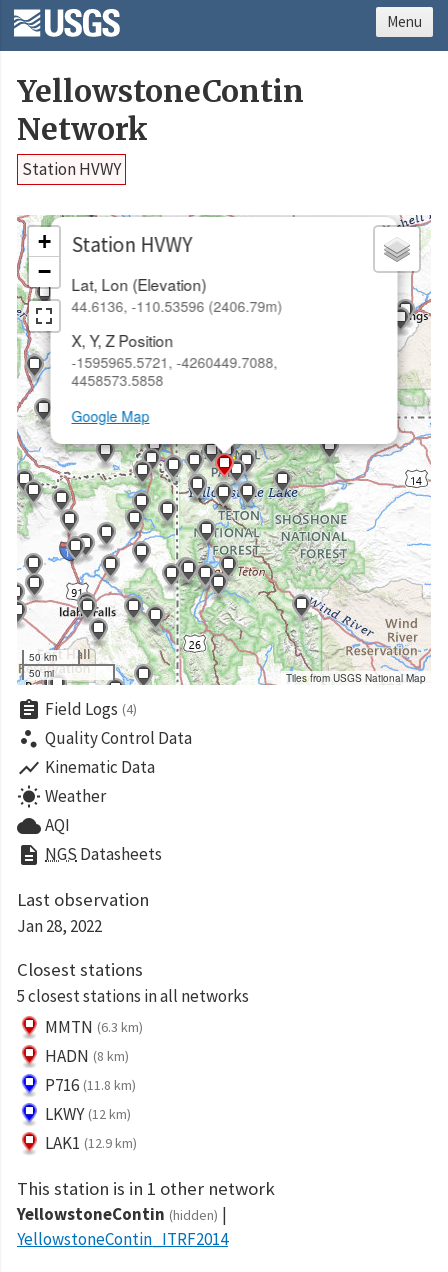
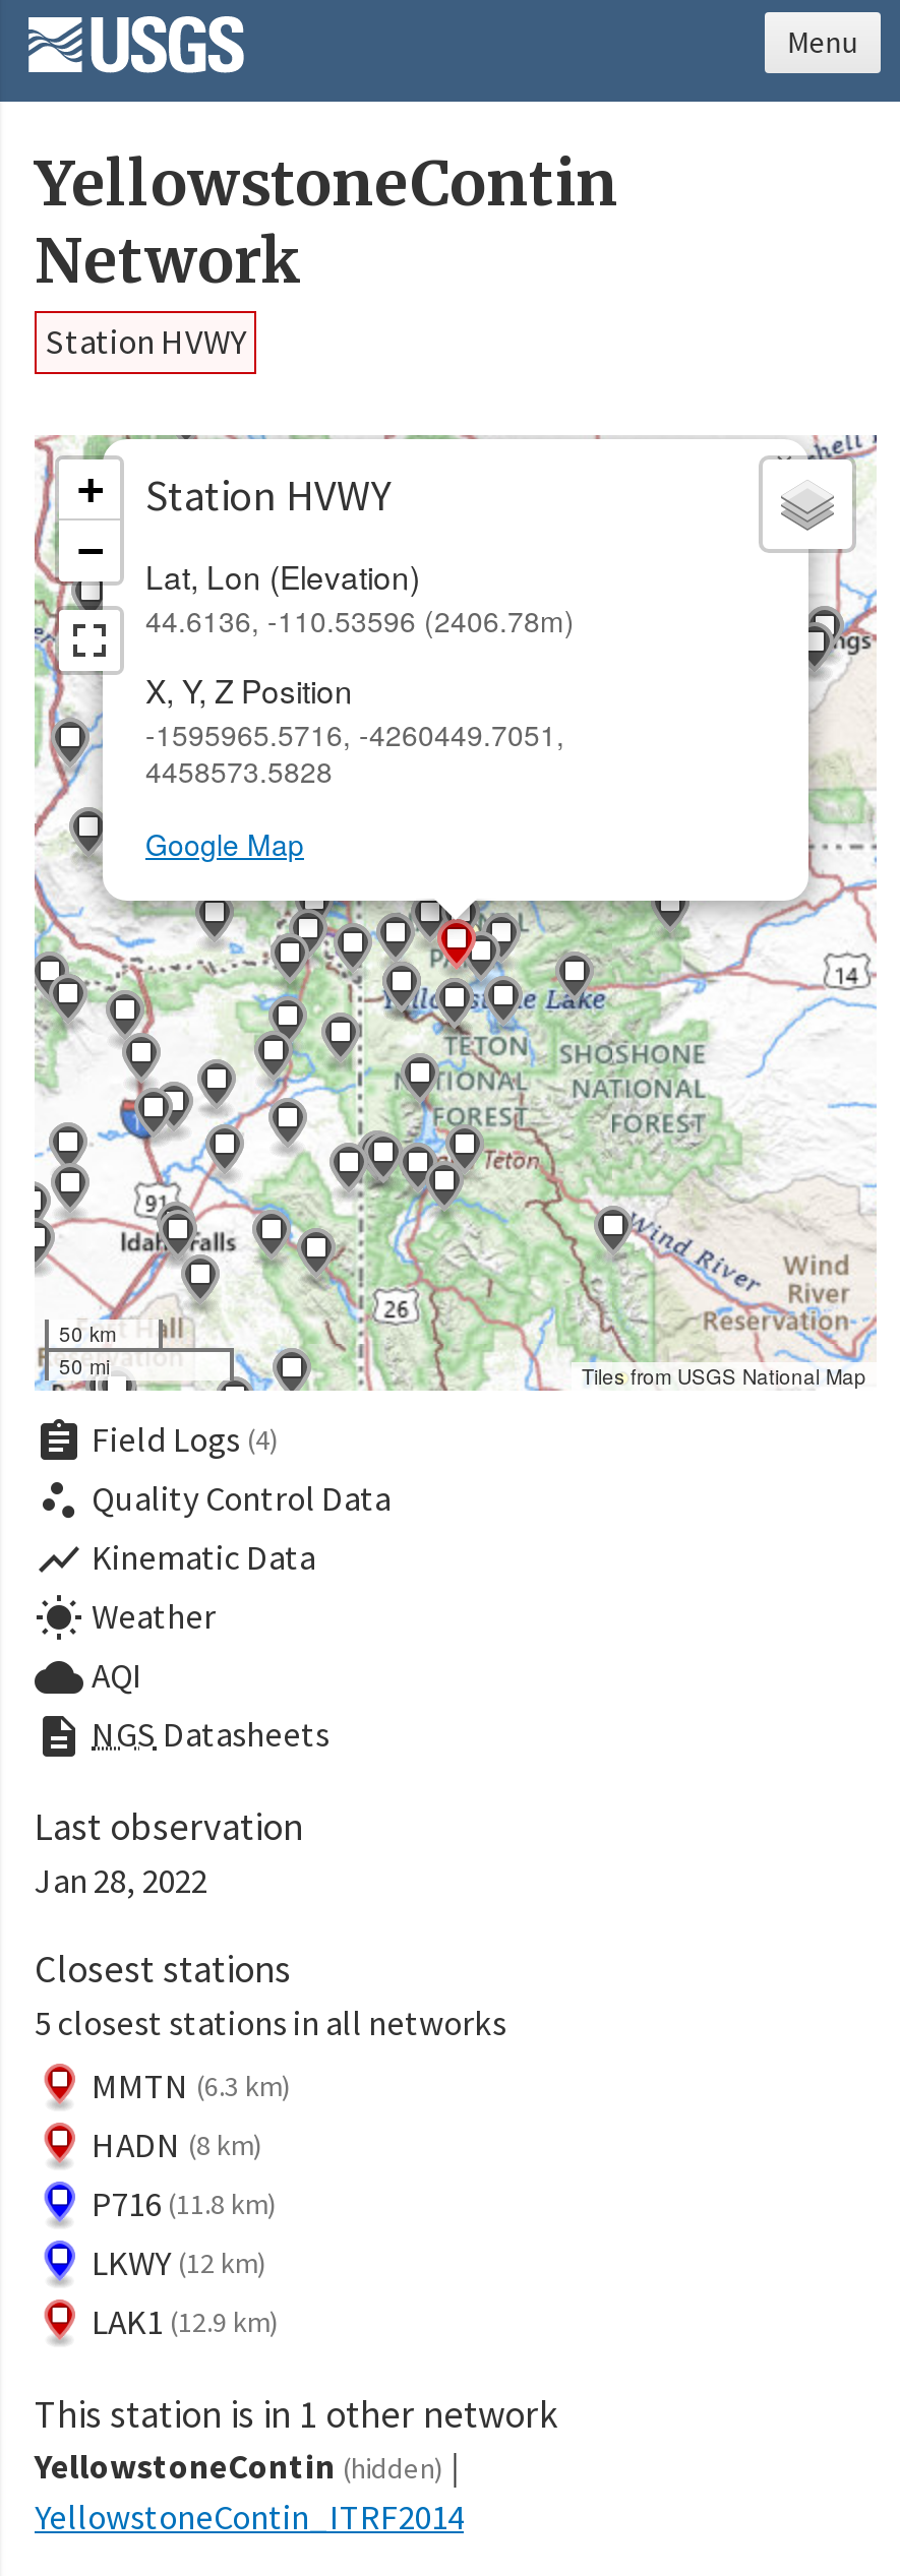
- 44.6136, -110.53596 (2406.79m)
+ 44.6136, -110.53596 (2406.78m)

- -1595965.5721, -4260449.7088,
+ -1595965.5716, -4260449.7051,

- 4458573.5858
+ 4458573.5828
